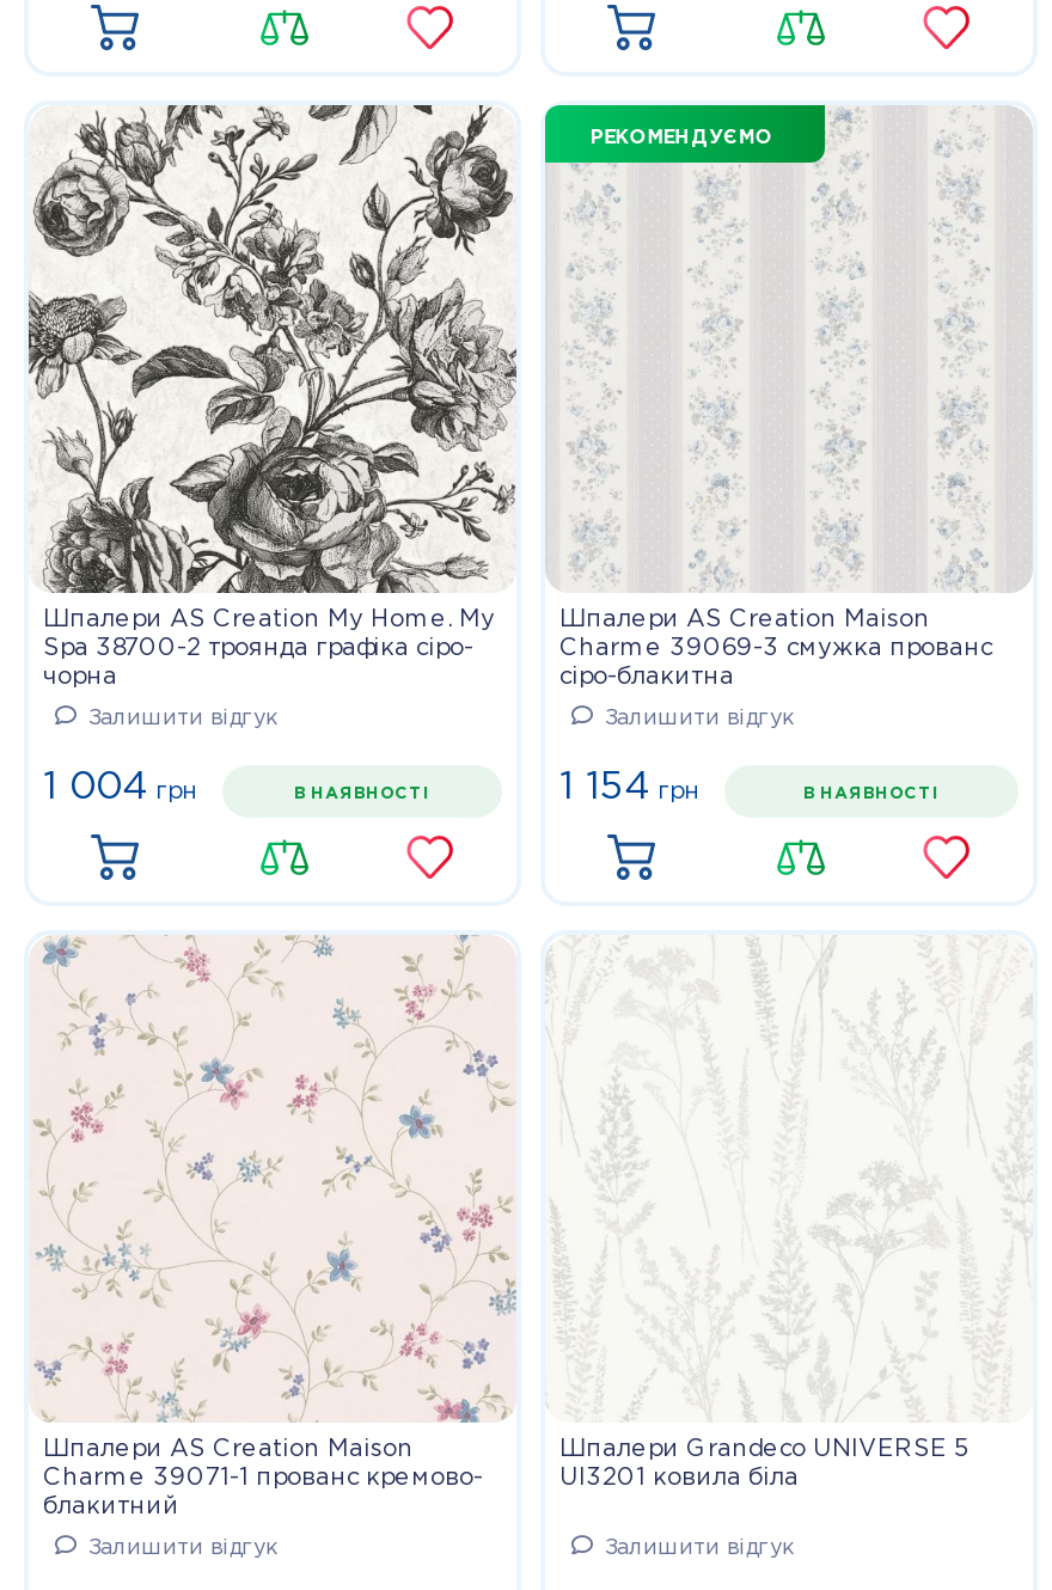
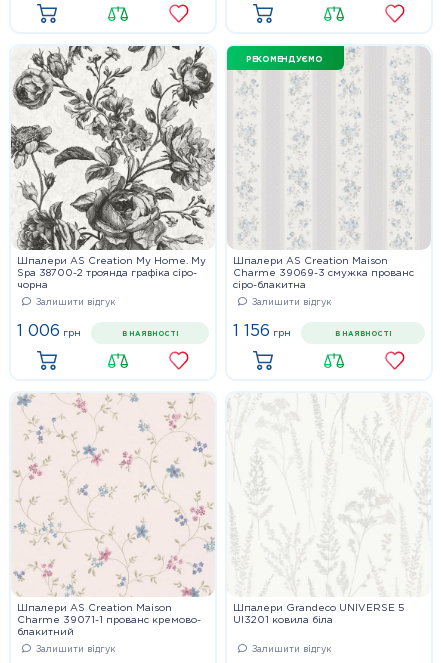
- 1 004 грн
+ 1 006 грн

- 1 154 грн
+ 1 156 грн
